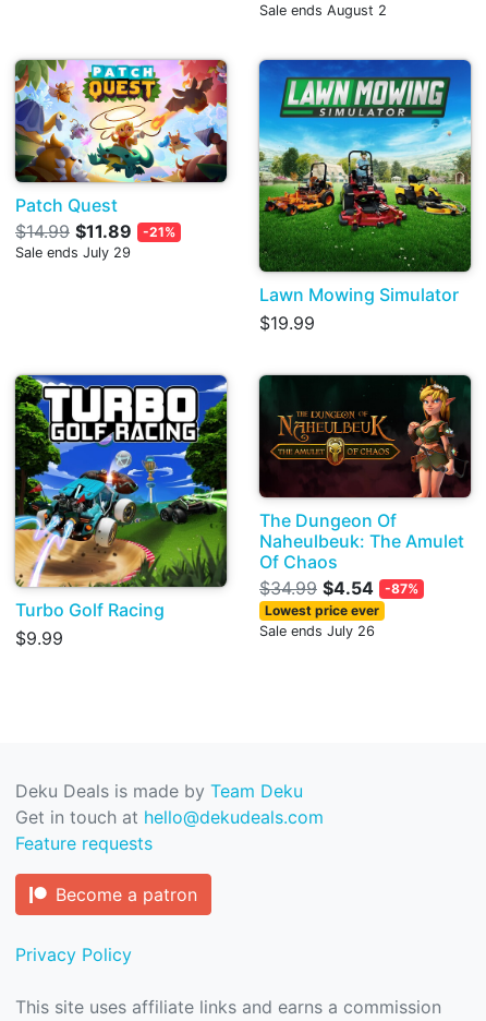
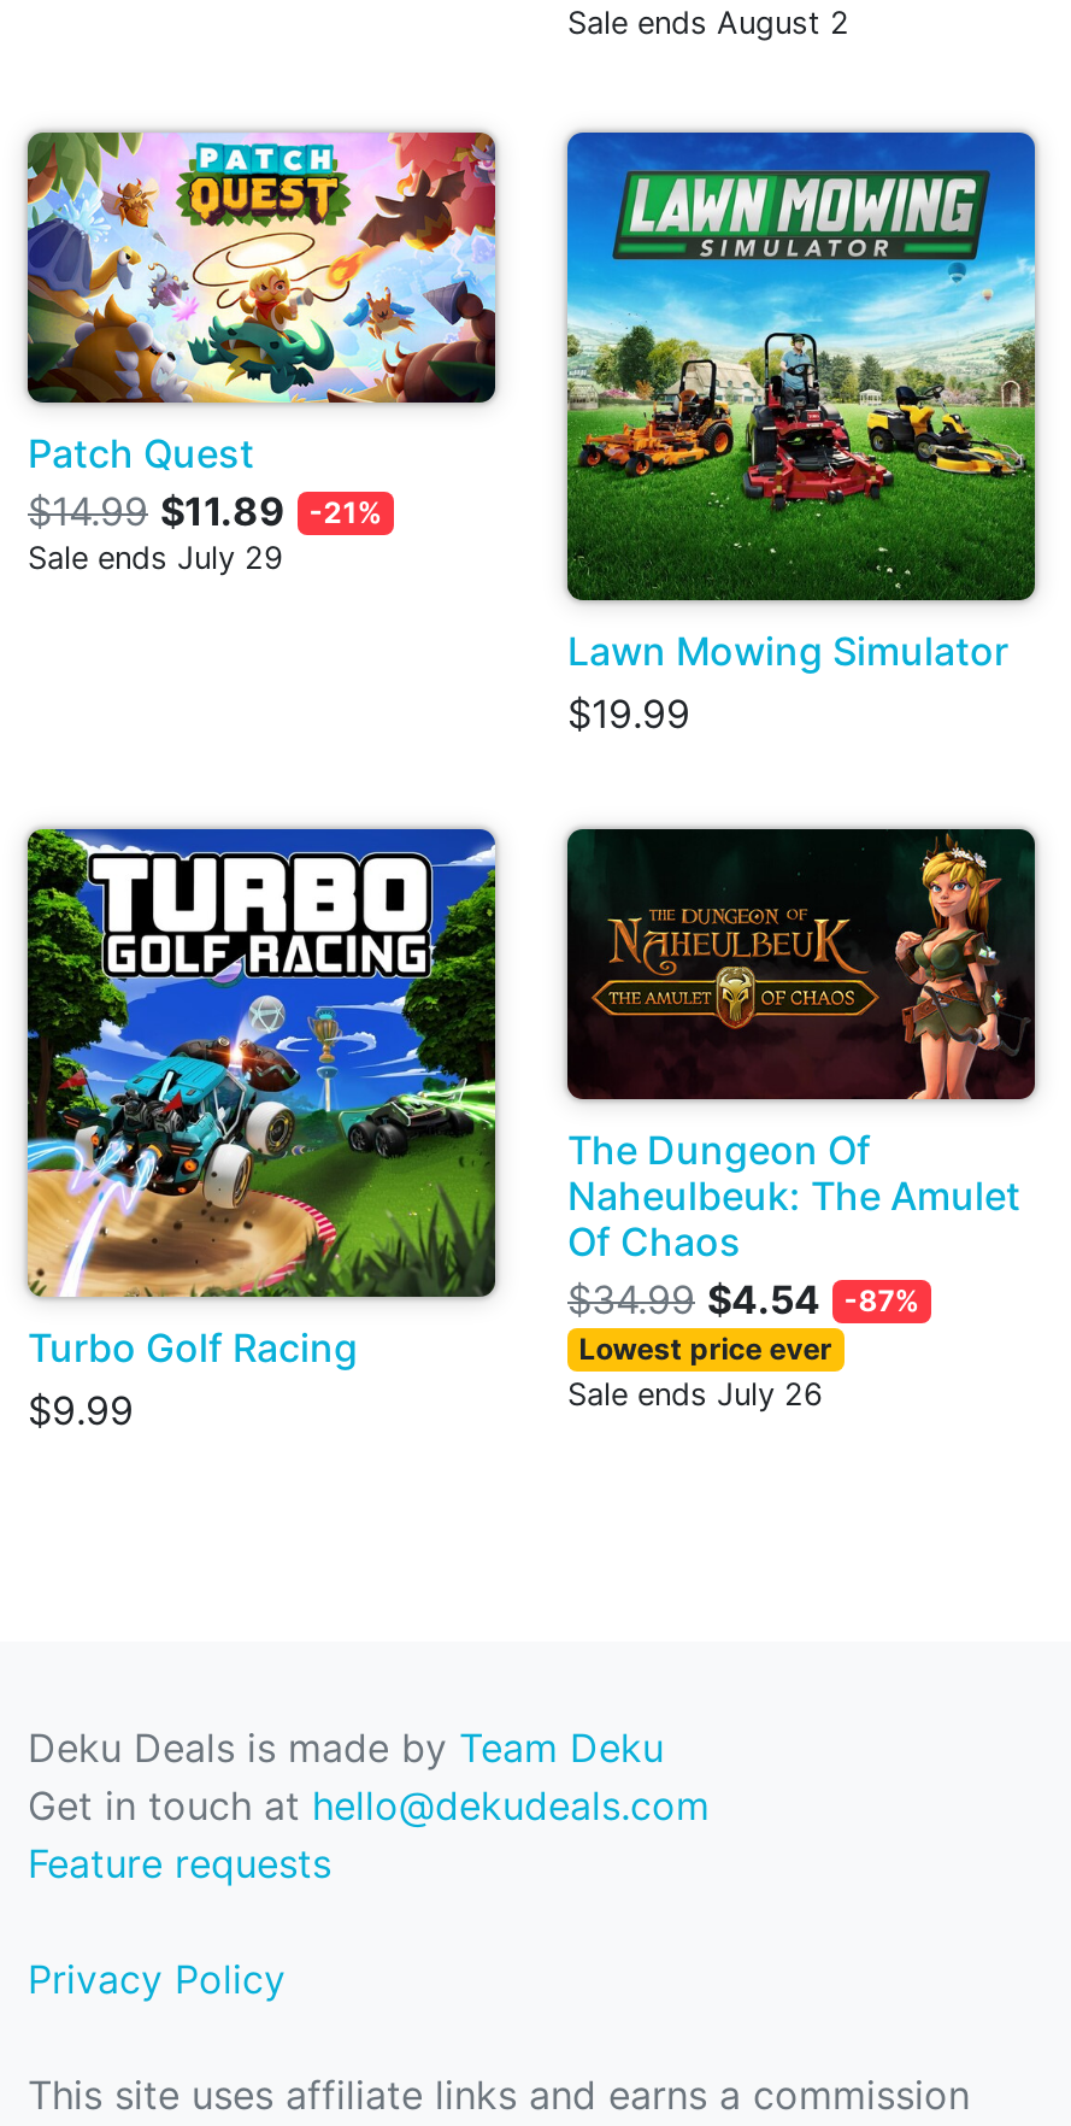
- Become a patron
